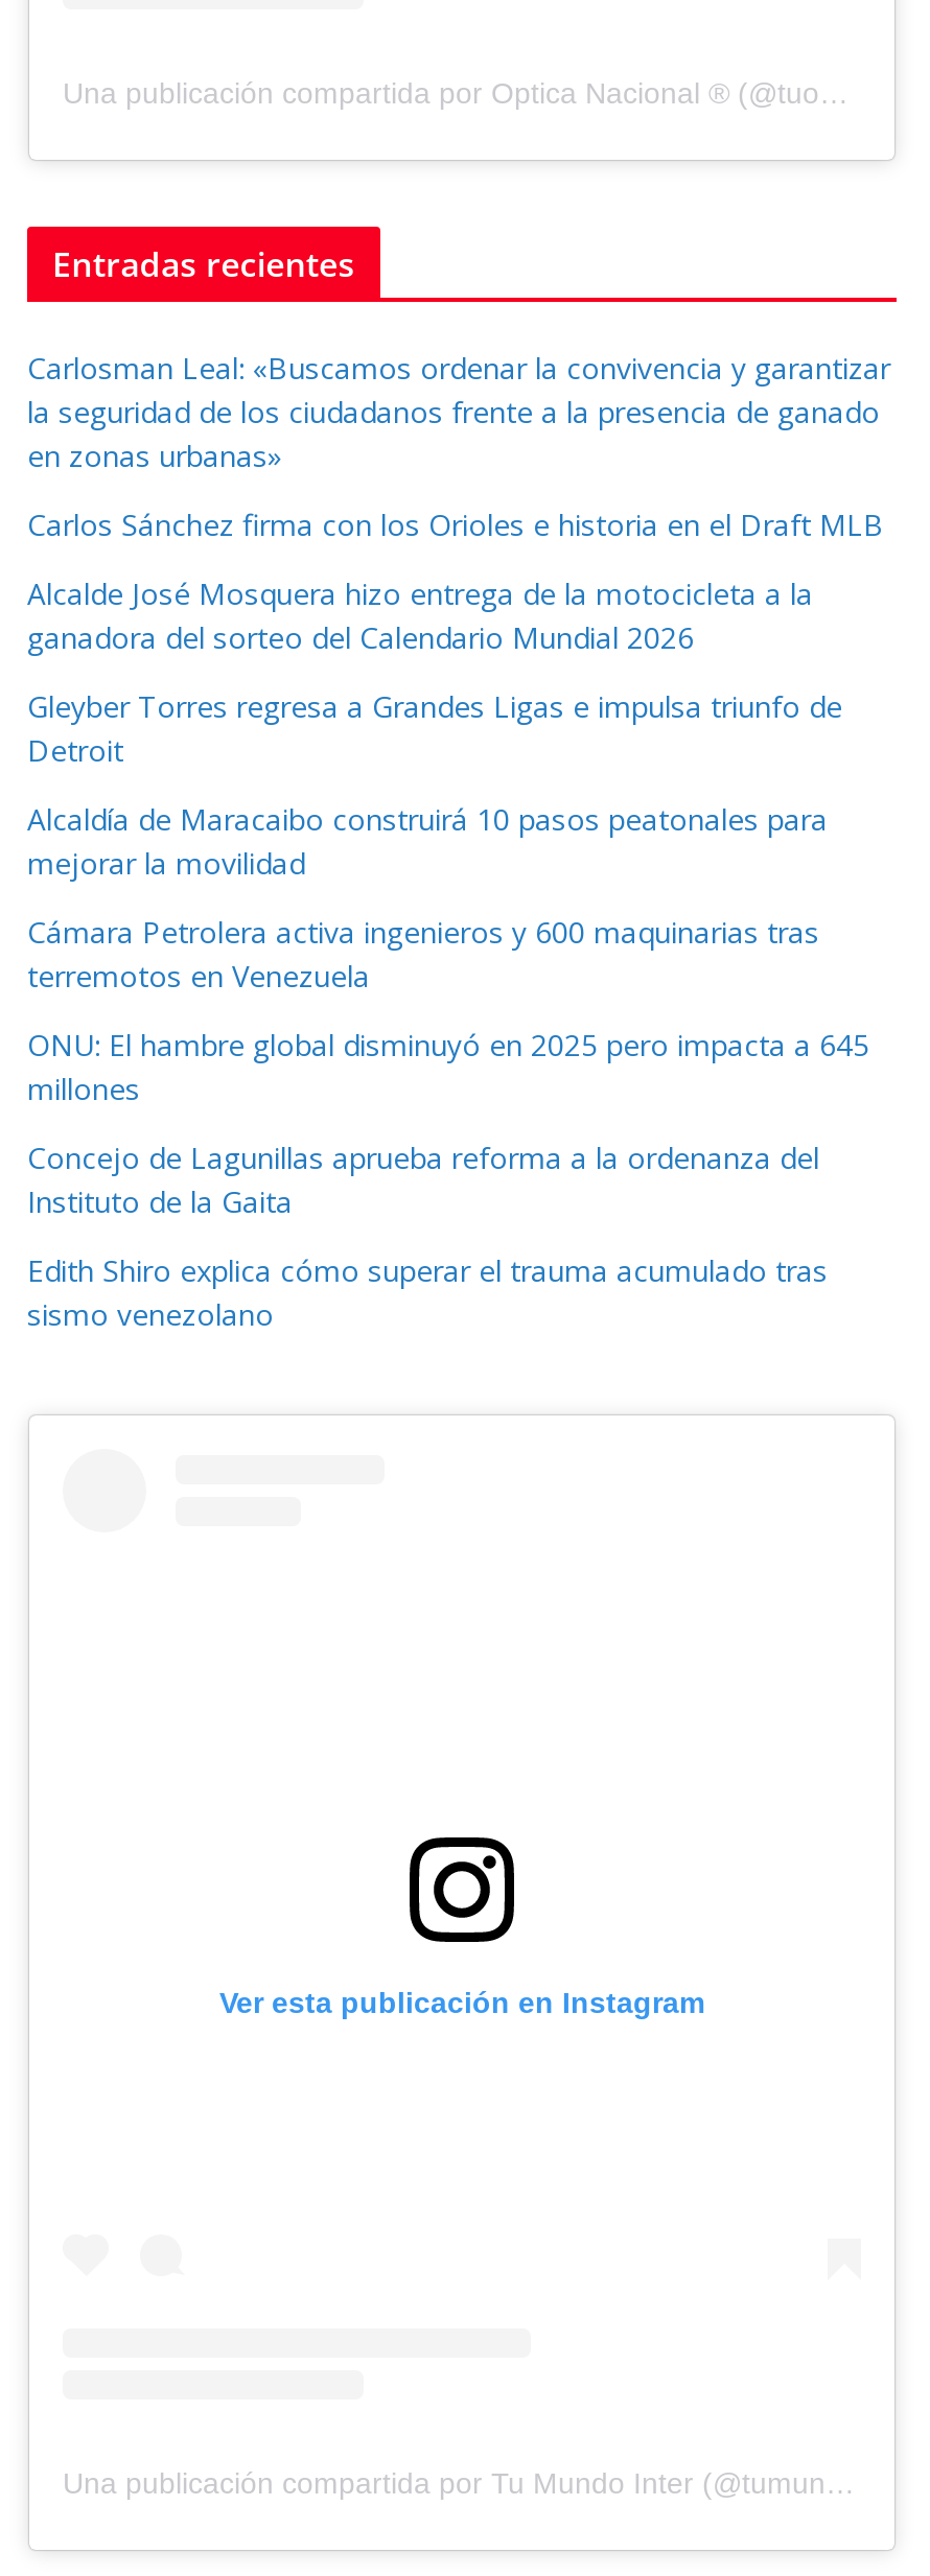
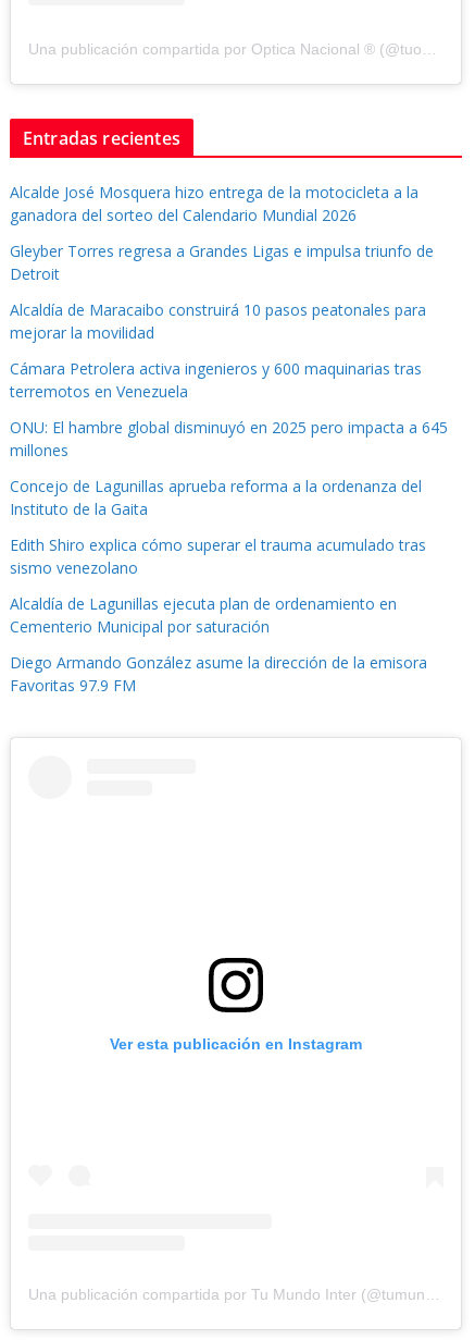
- Carlosman Leal: «Buscamos ordenar la convivencia y garantizar
- la seguridad de los ciudadanos frente a la presencia de ganado
- en zonas urbanas»
- Carlos Sánchez firma con los Orioles e historia en el Draft MLB

moved up: Alcalde José Mosquera hizo entrega de la motocicleta a la | ganadora del sorteo del Calendario Mundial 2026 | Gleyber Torres regresa a Grandes Ligas e impulsa triunfo de | ... | Edith Shiro explica cómo superar el trauma acumulado tras | sismo venezolano

+ Alcaldía de Lagunillas ejecuta plan de ordenamiento en
+ Cementerio Municipal por saturación
+ Diego Armando González asume la dirección de la emisora
+ Favoritas 97.9 FM
